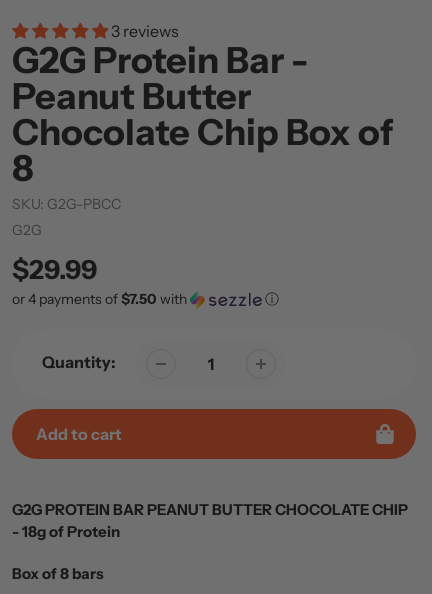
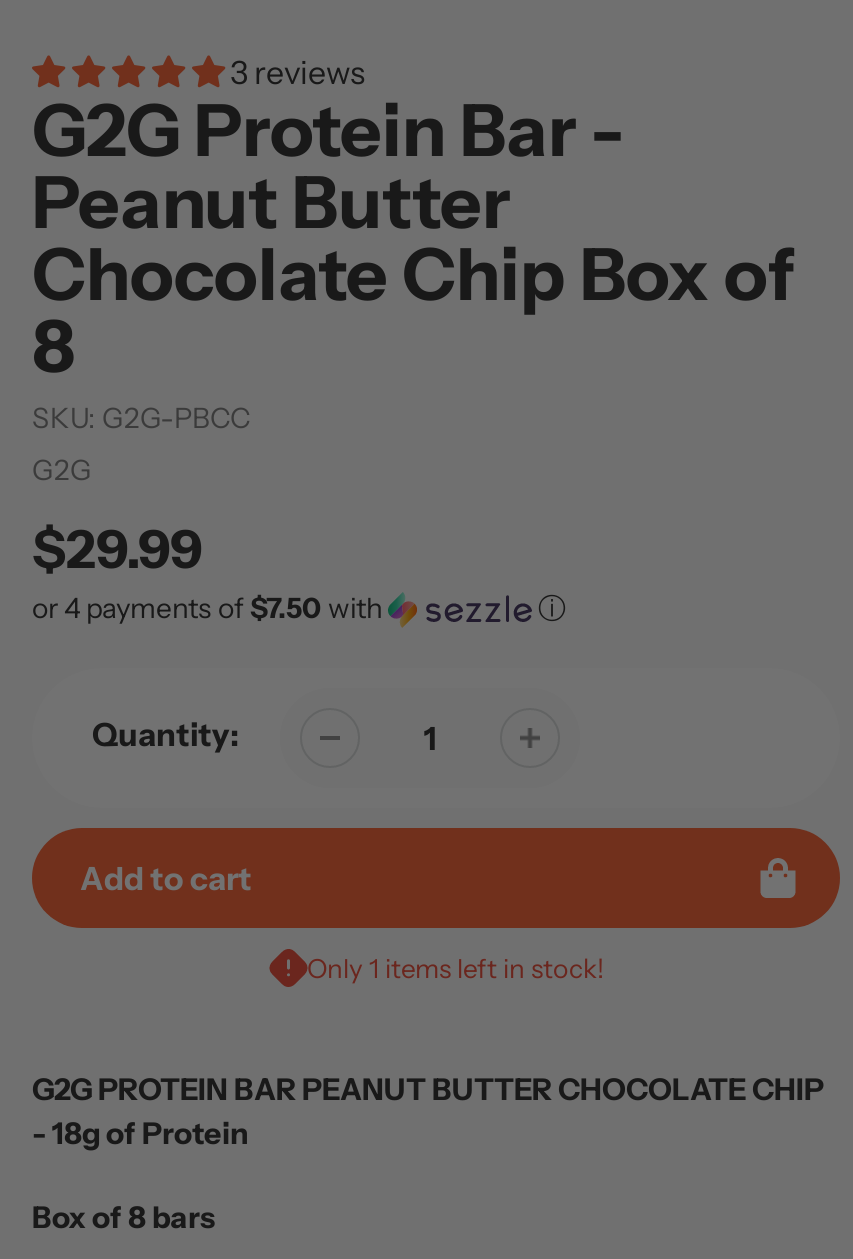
+ Only 1 items left in stock!
